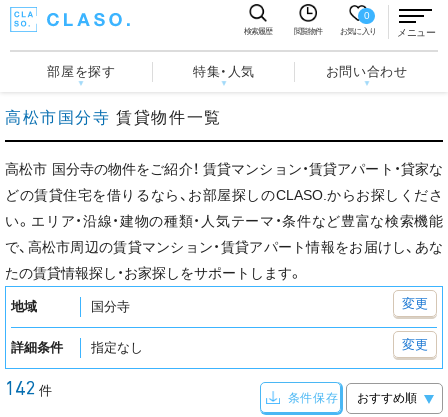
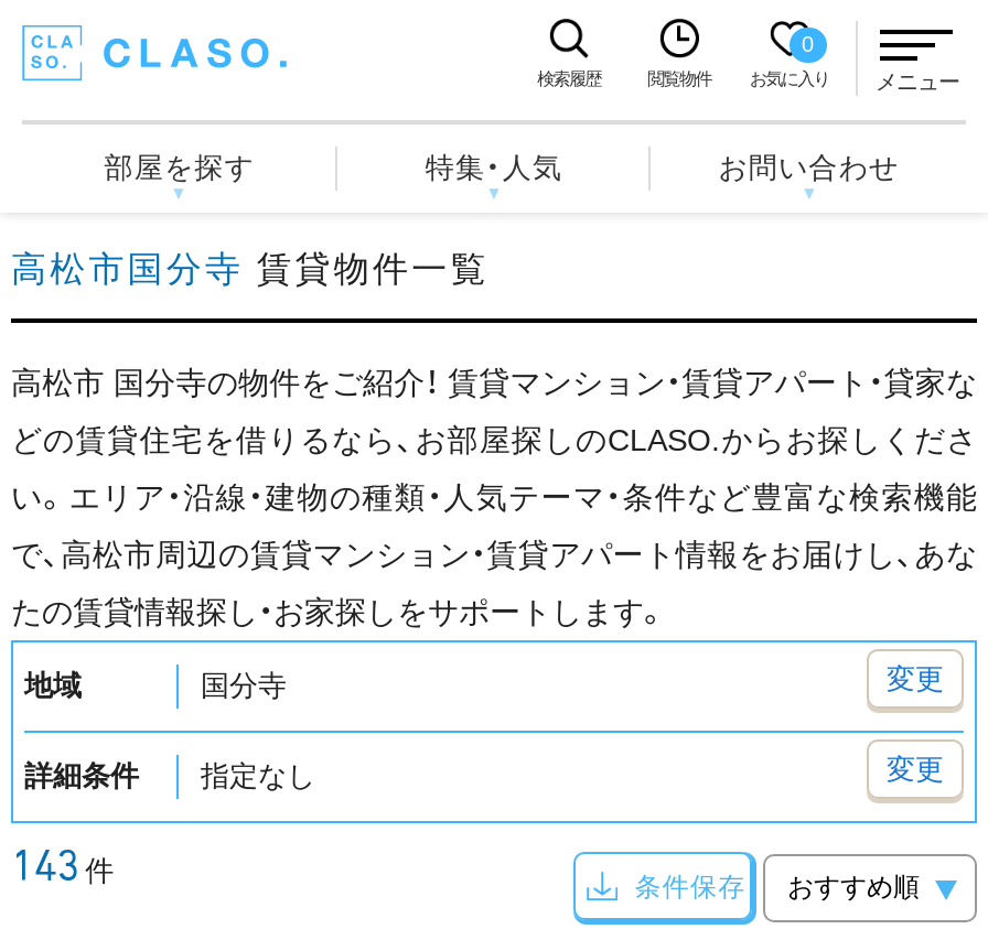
- 142 件
+ 143 件
